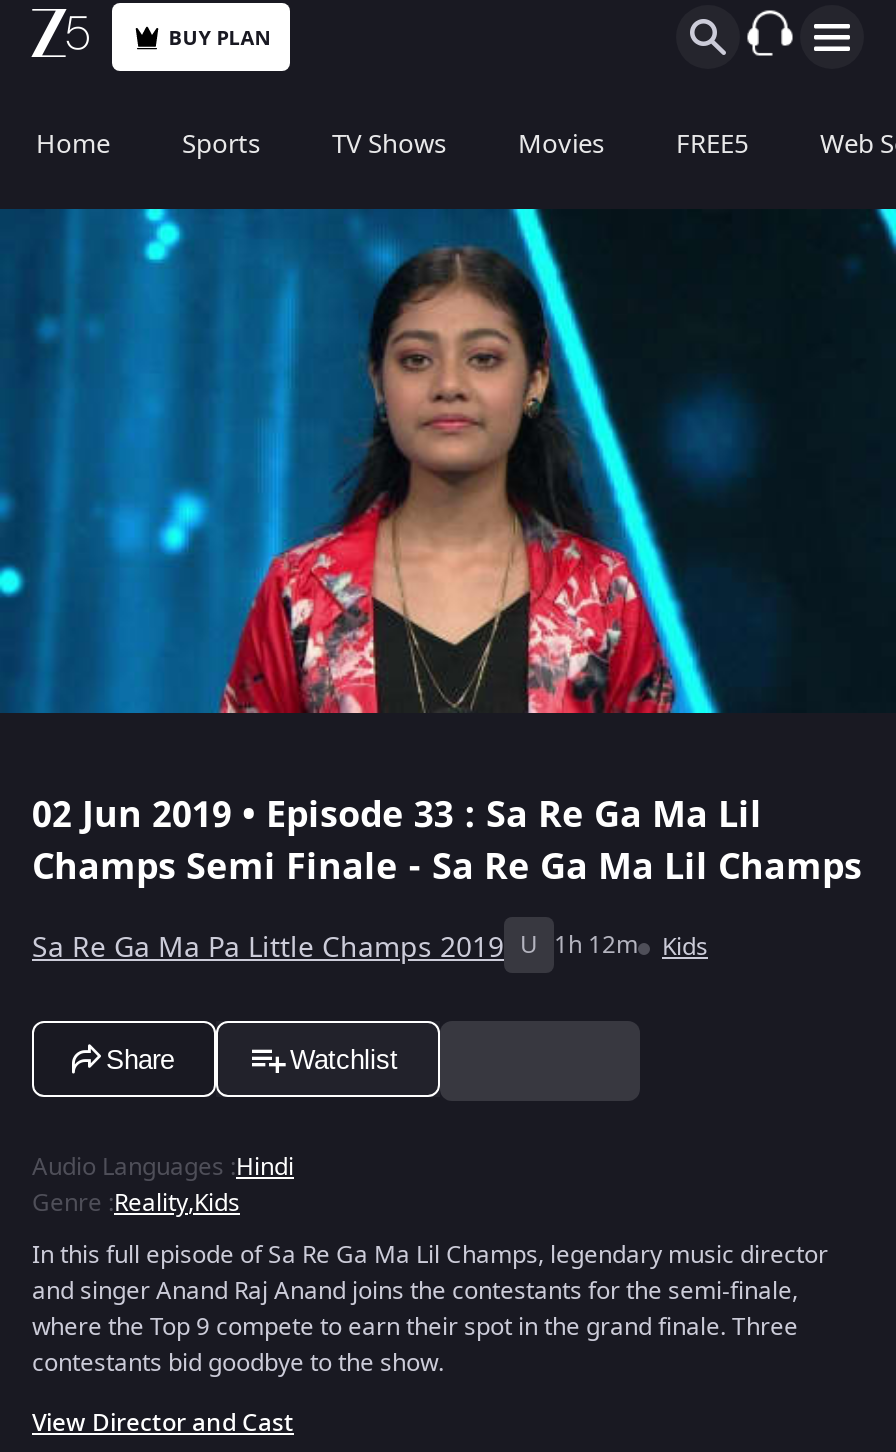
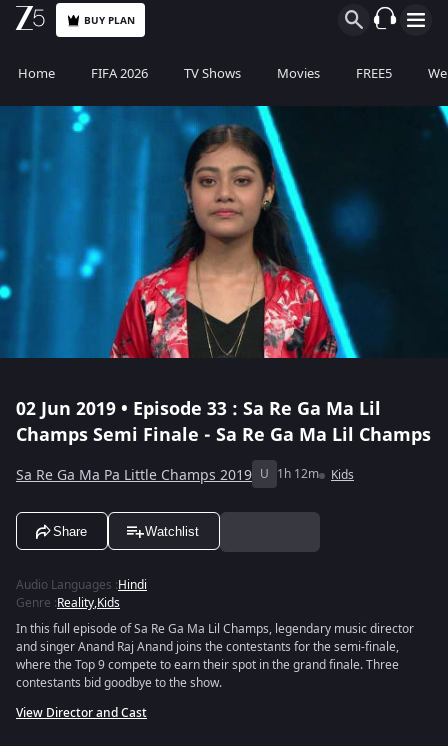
- Sports
+ FIFA 2026
